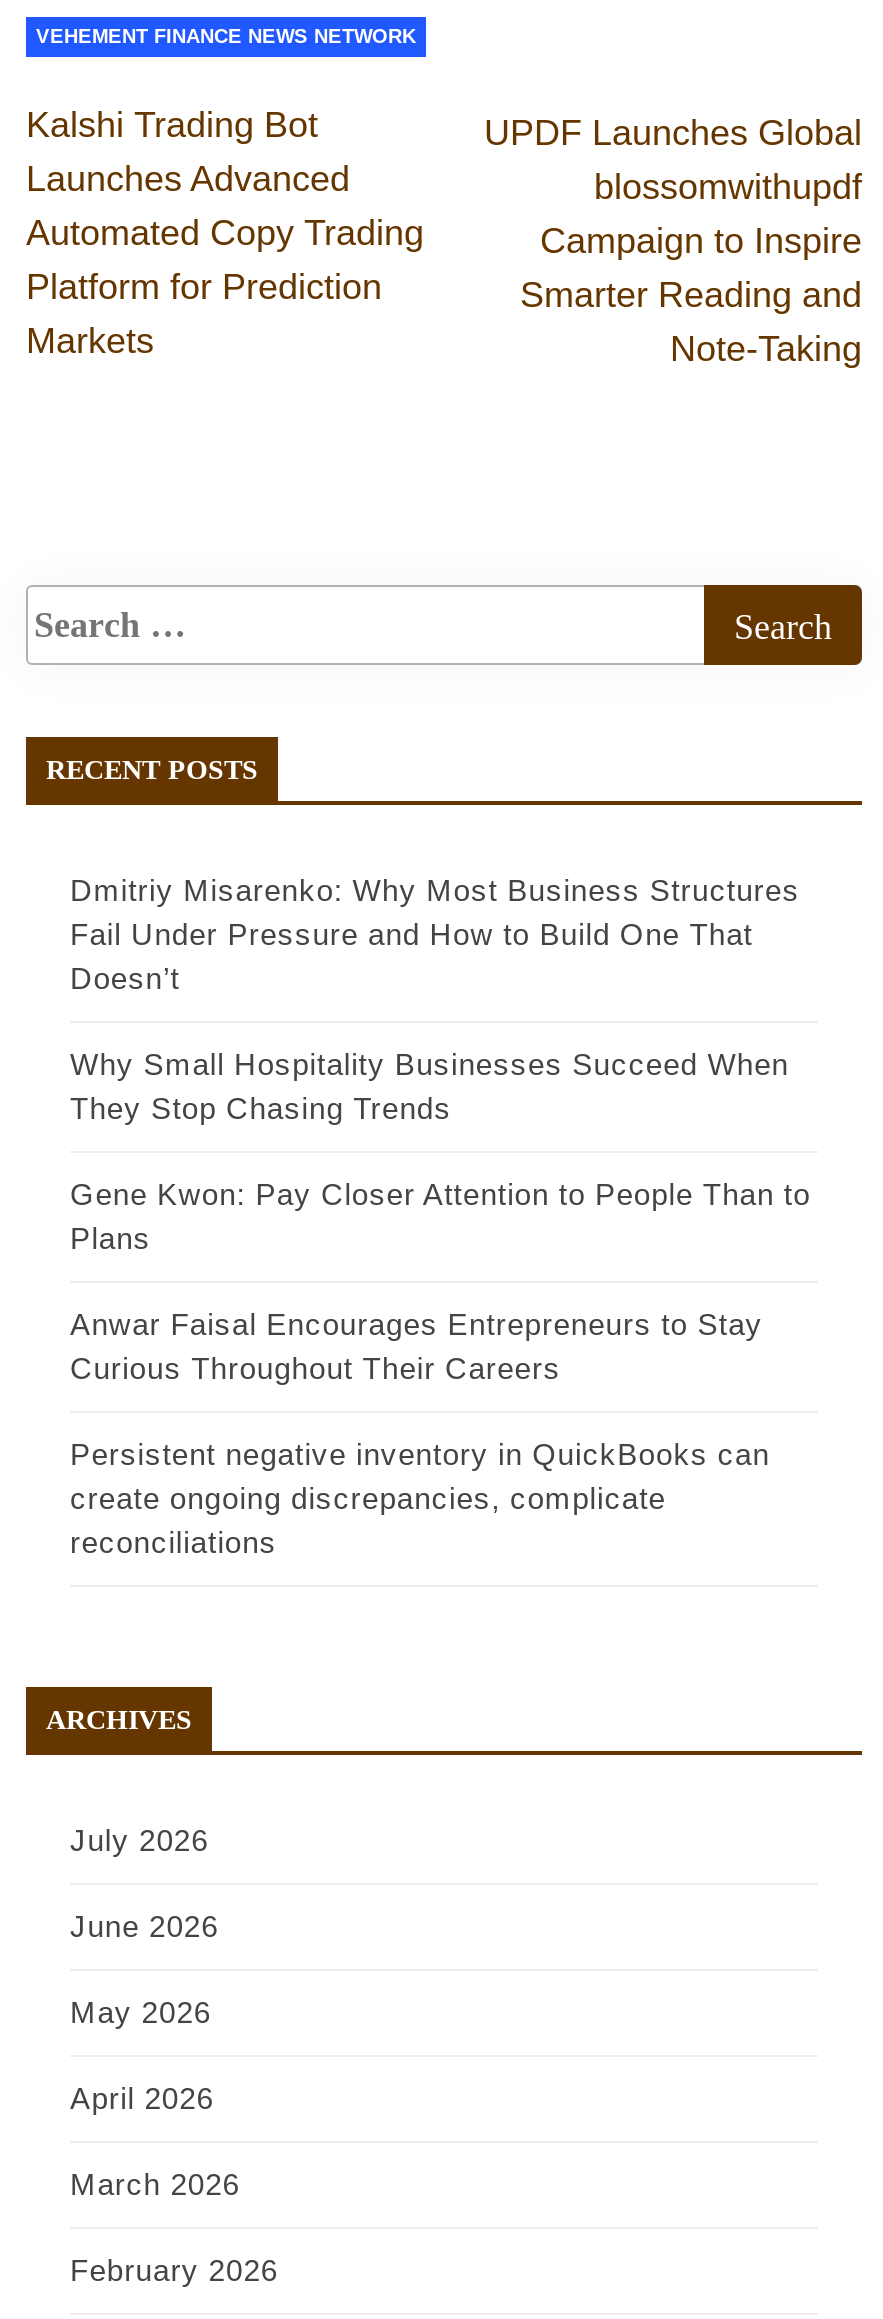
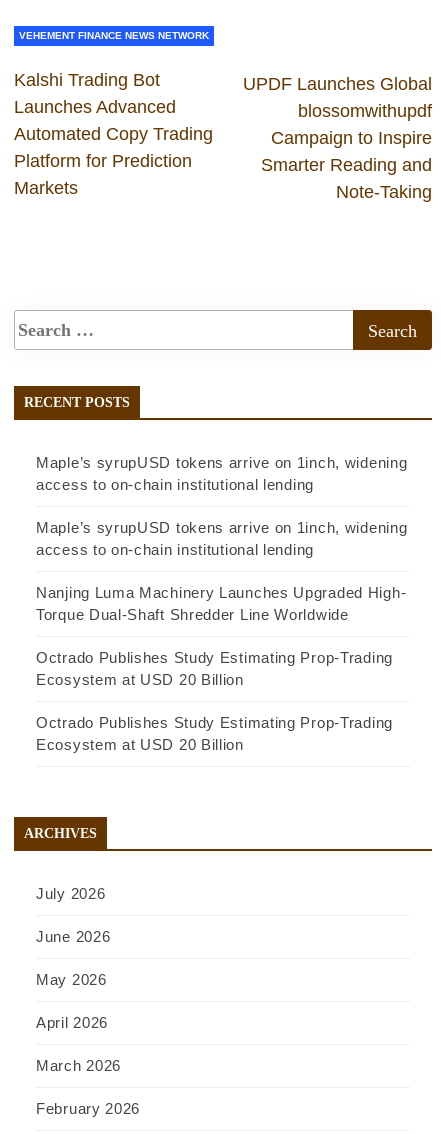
- Dmitriy Misarenko: Why Most Business Structures
- Fail Under Pressure and How to Build One That
- Doesn’t
+ Maple’s syrupUSD tokens arrive on 1inch, widening
+ access to on-chain institutional lending

- Why Small Hospitality Businesses Succeed When
- They Stop Chasing Trends
+ Maple’s syrupUSD tokens arrive on 1inch, widening
+ access to on-chain institutional lending

- Gene Kwon: Pay Closer Attention to People Than to
- Plans
+ Nanjing Luma Machinery Launches Upgraded High-
+ Torque Dual-Shaft Shredder Line Worldwide

- Anwar Faisal Encourages Entrepreneurs to Stay
- Curious Throughout Their Careers
+ Octrado Publishes Study Estimating Prop-Trading
+ Ecosystem at USD 20 Billion

- Persistent negative inventory in QuickBooks can
- create ongoing discrepancies, complicate
- reconciliations
+ Octrado Publishes Study Estimating Prop-Trading
+ Ecosystem at USD 20 Billion
